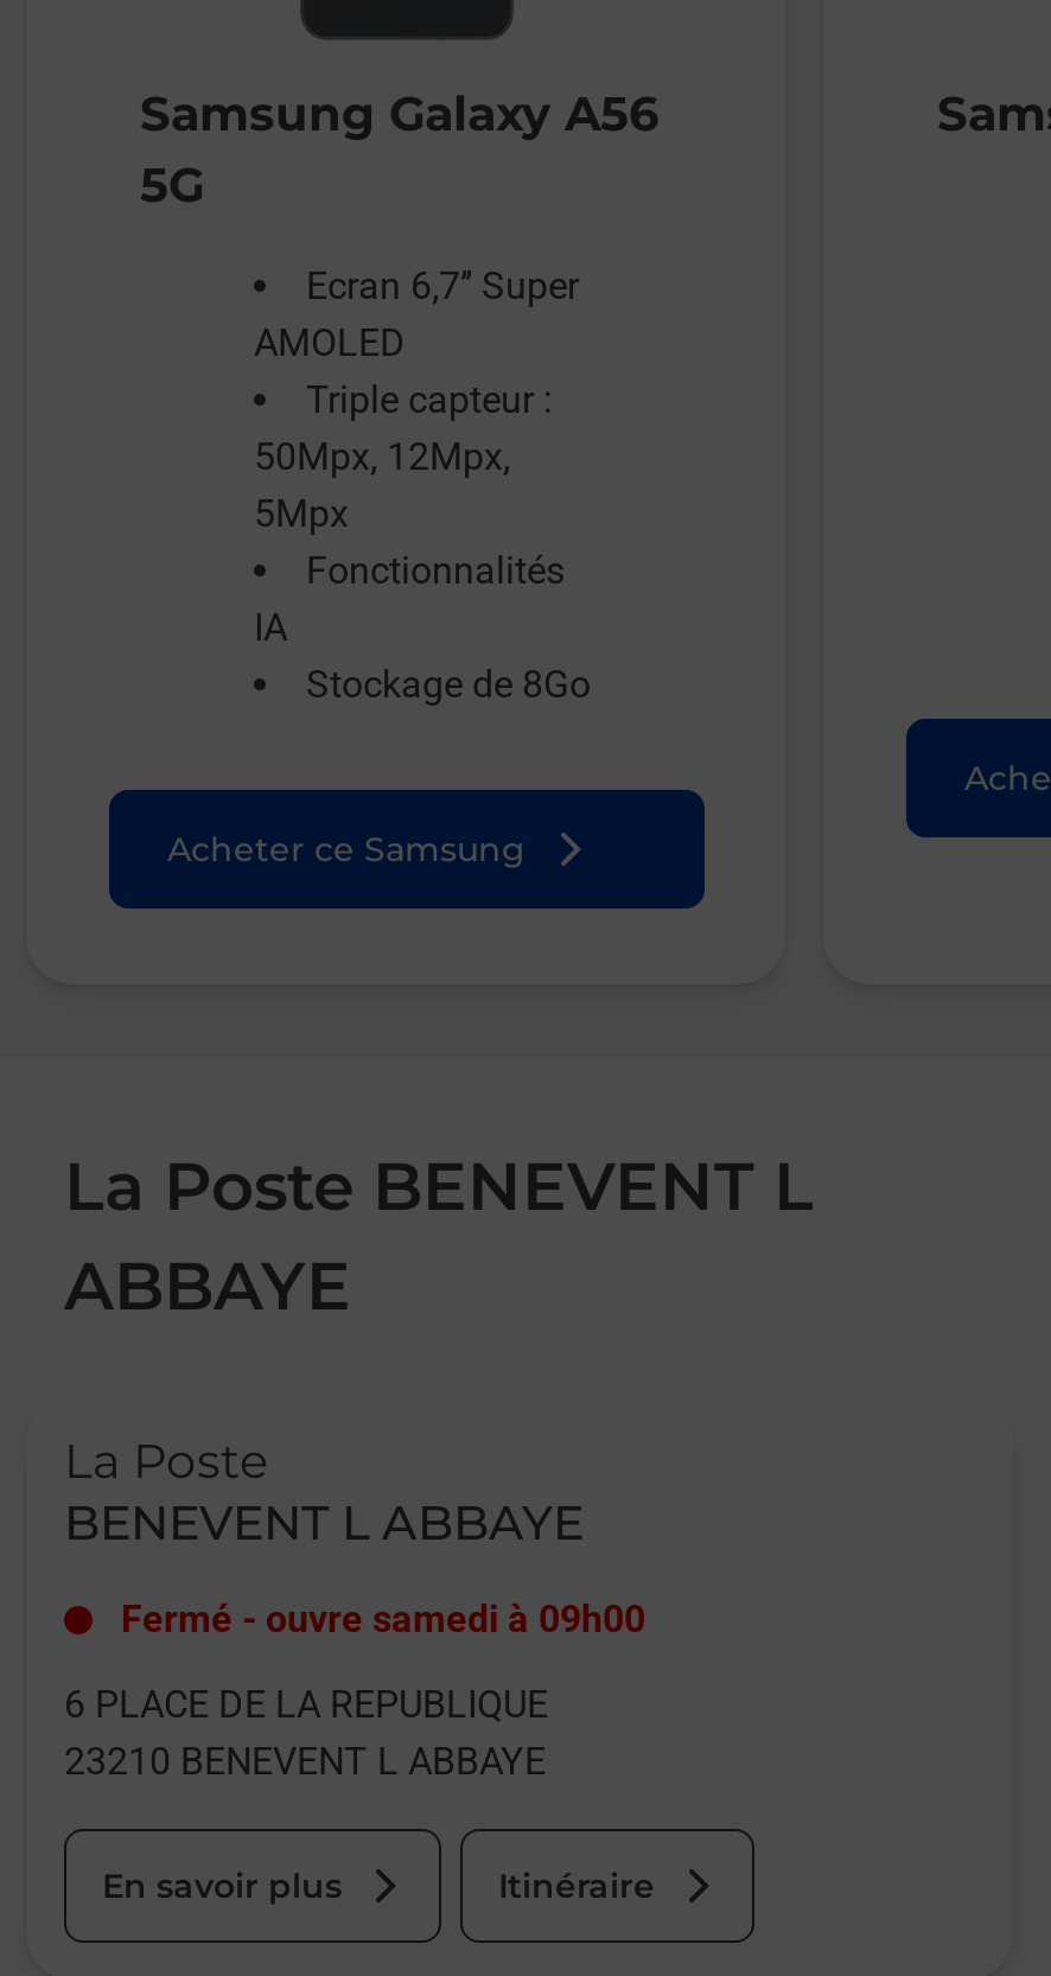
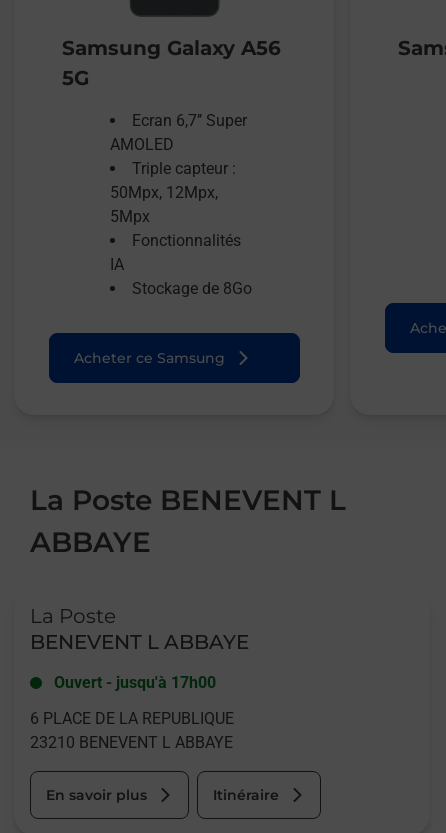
- Fermé - ouvre samedi à 09h00
+ Ouvert - jusqu'à 17h00
